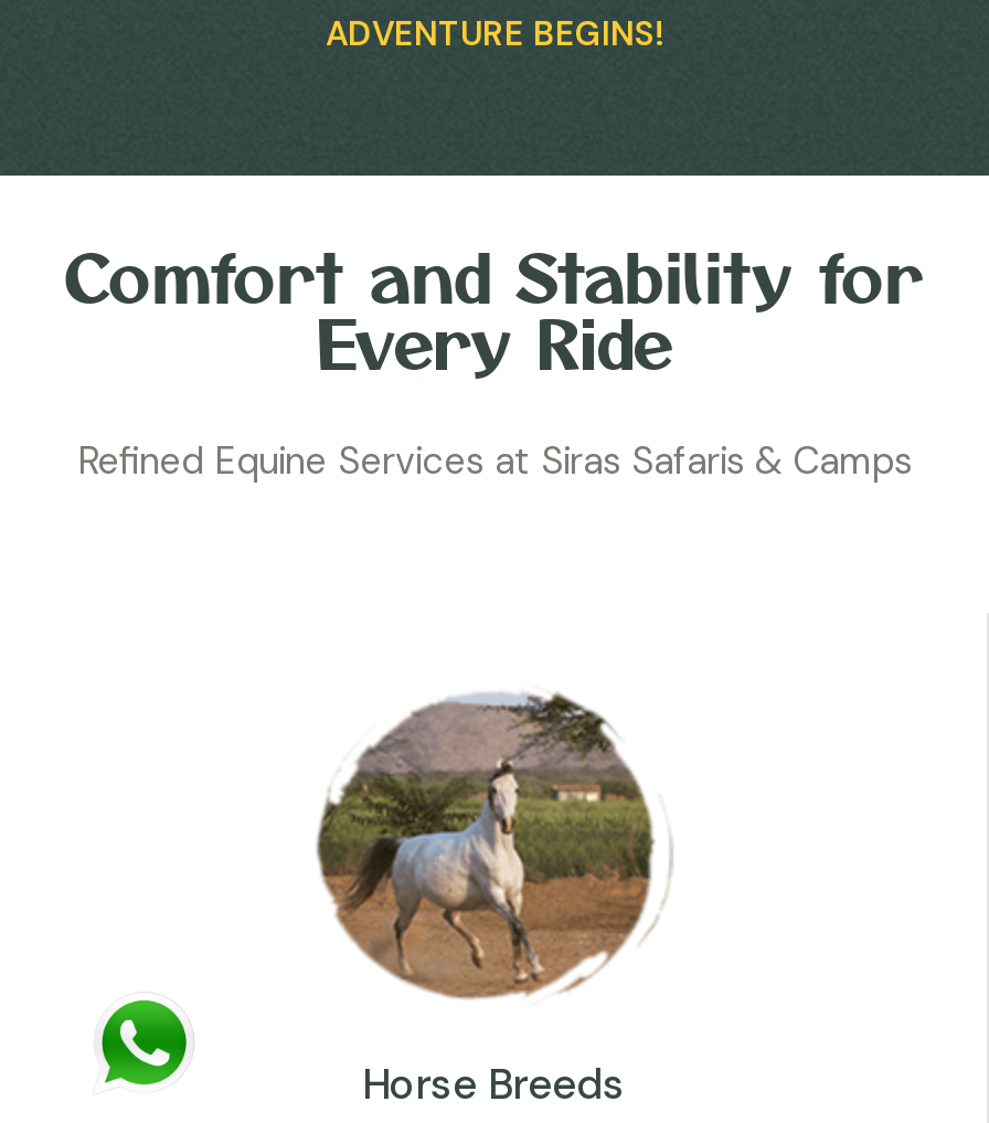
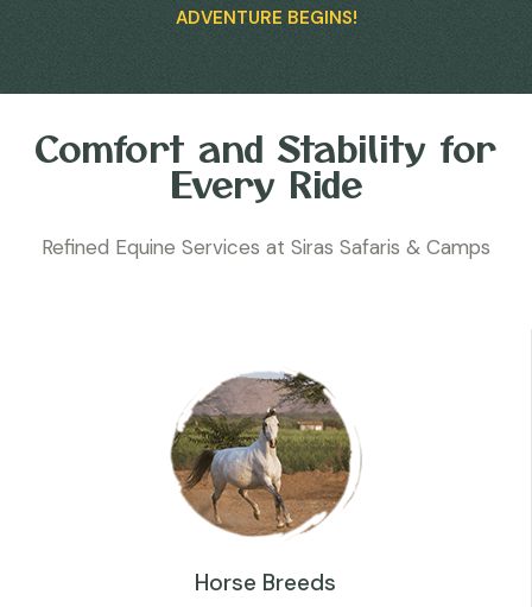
- [image]
